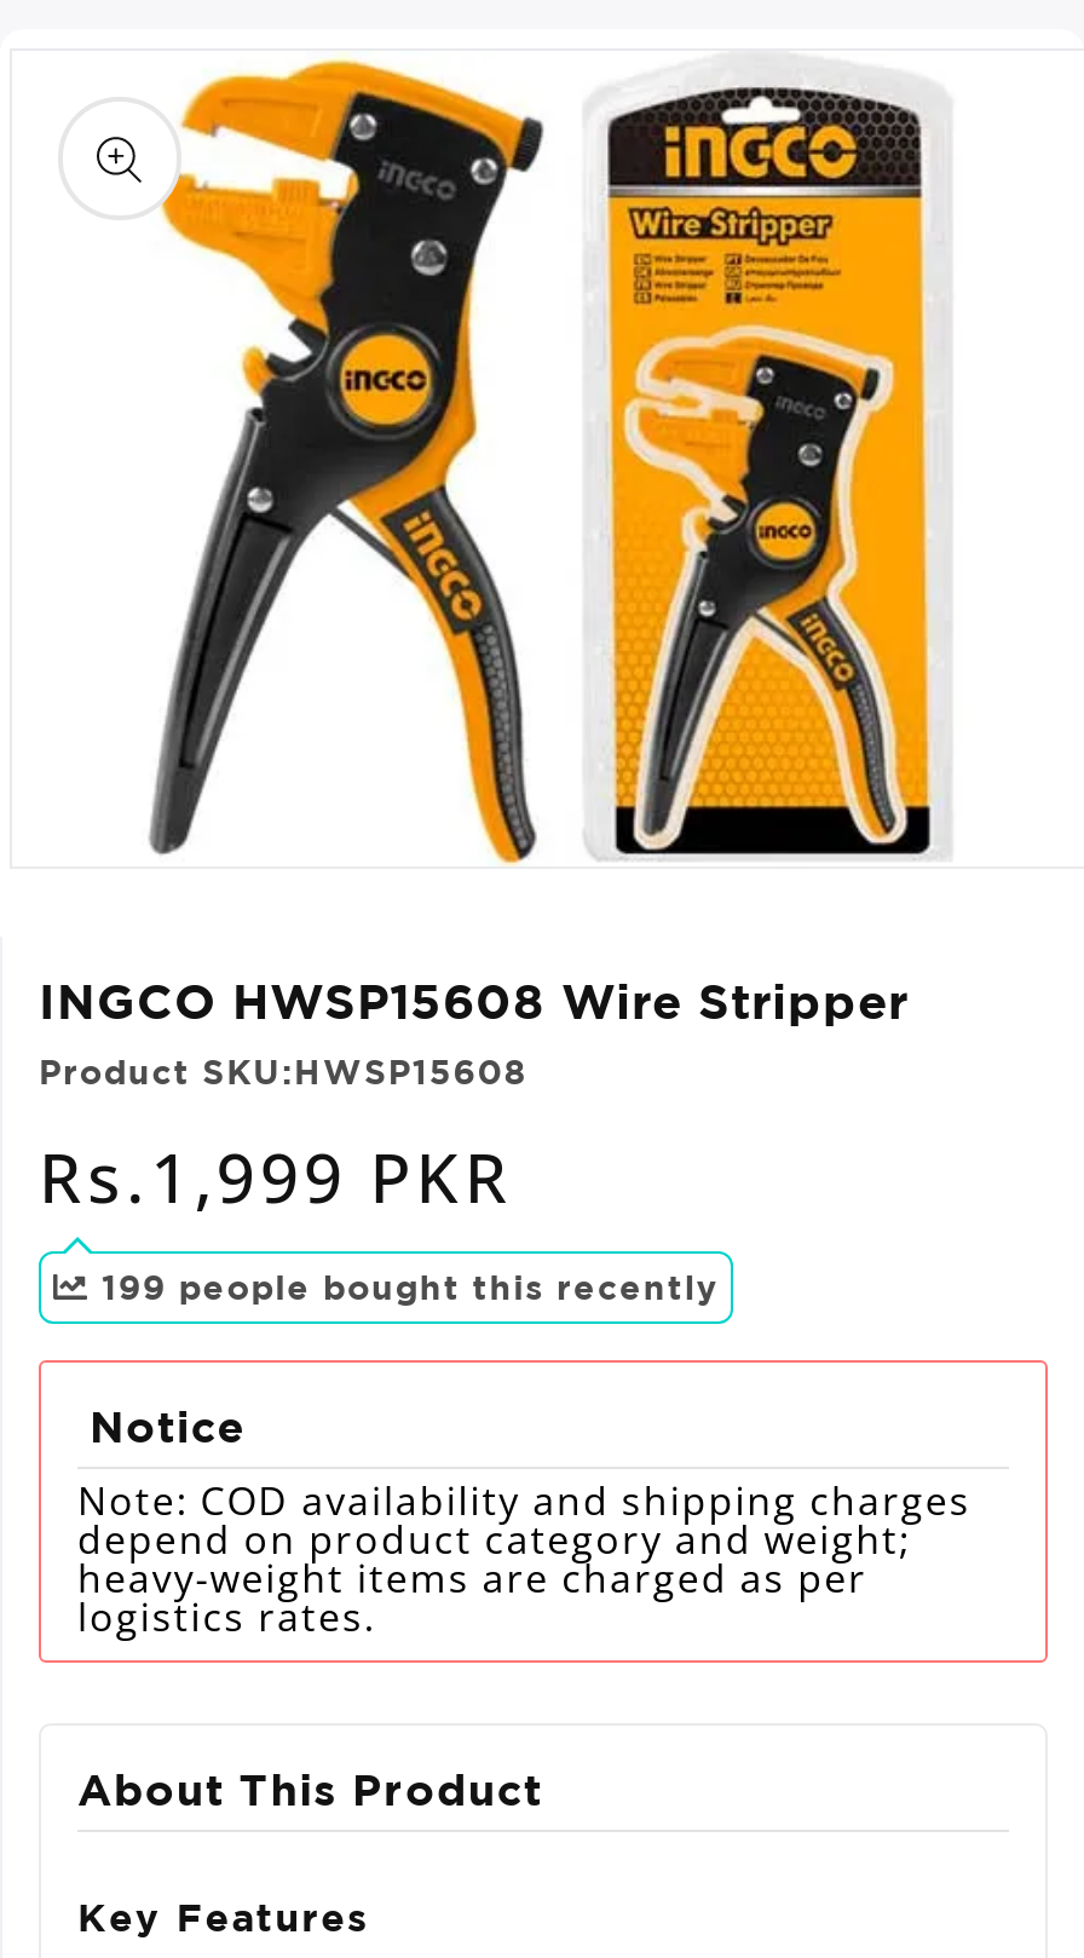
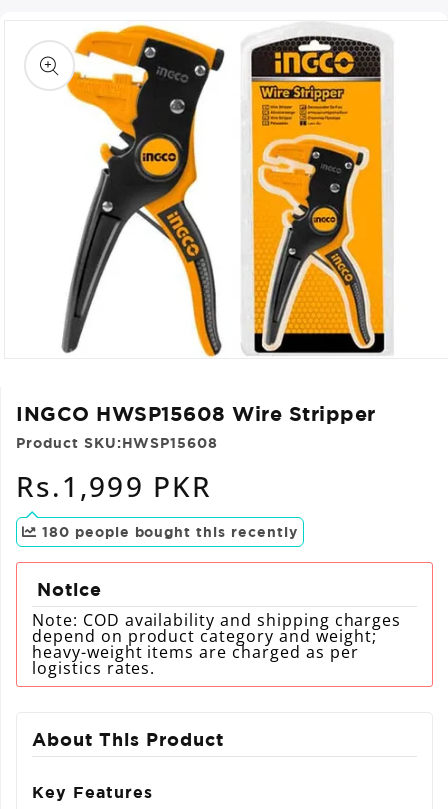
- 199 people bought this recently
+ 180 people bought this recently
